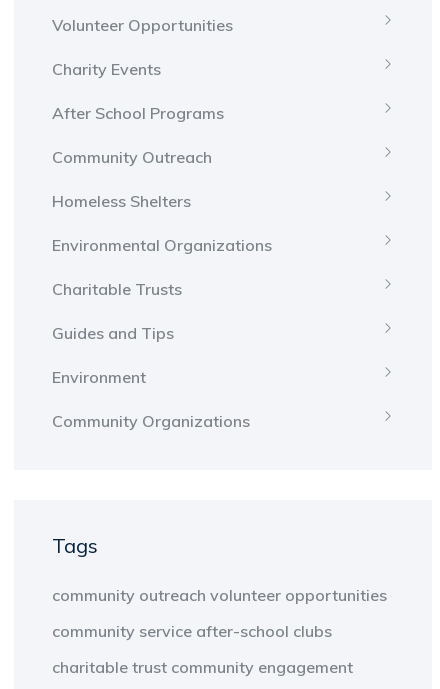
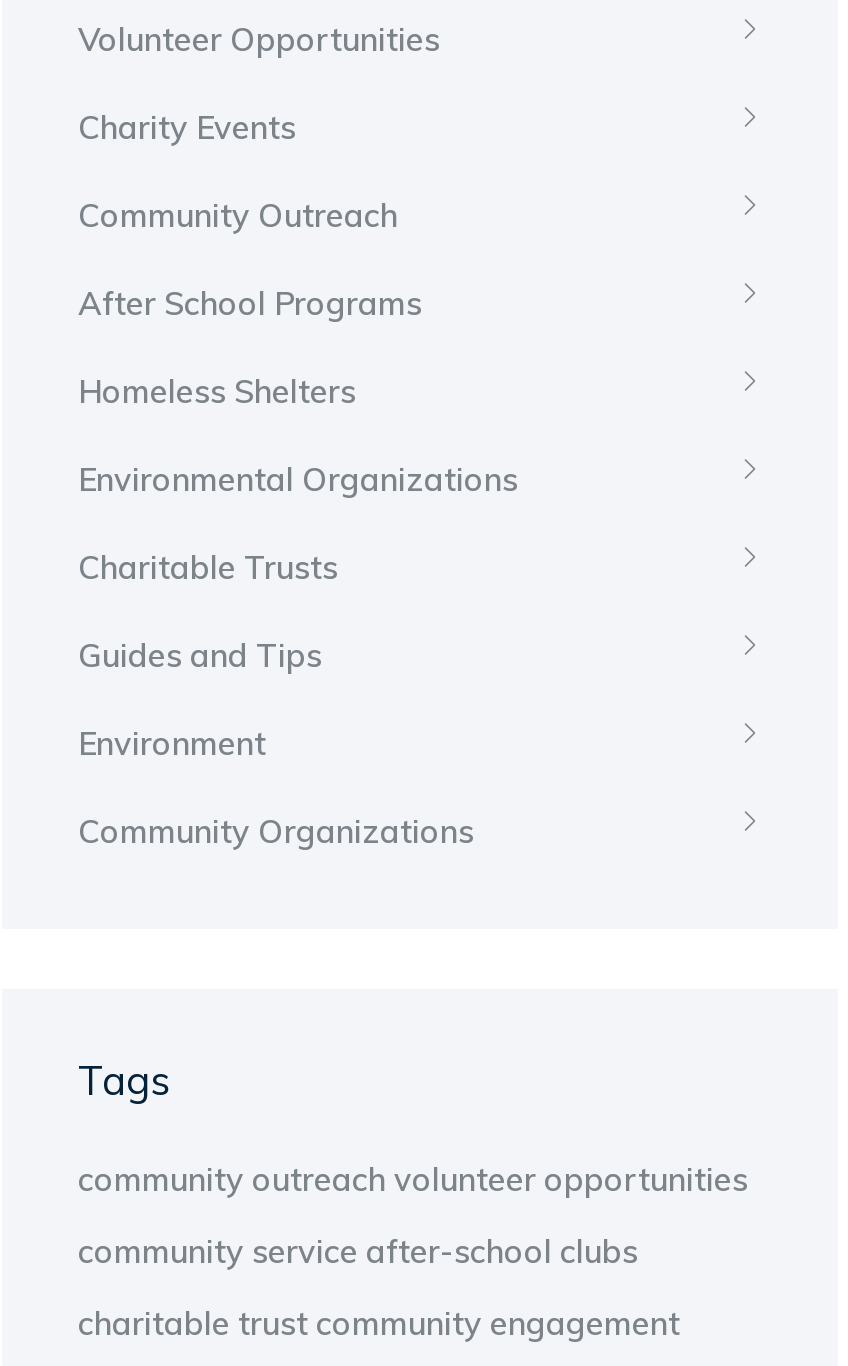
moved down: After School Programs

moved up: Community Outreach
